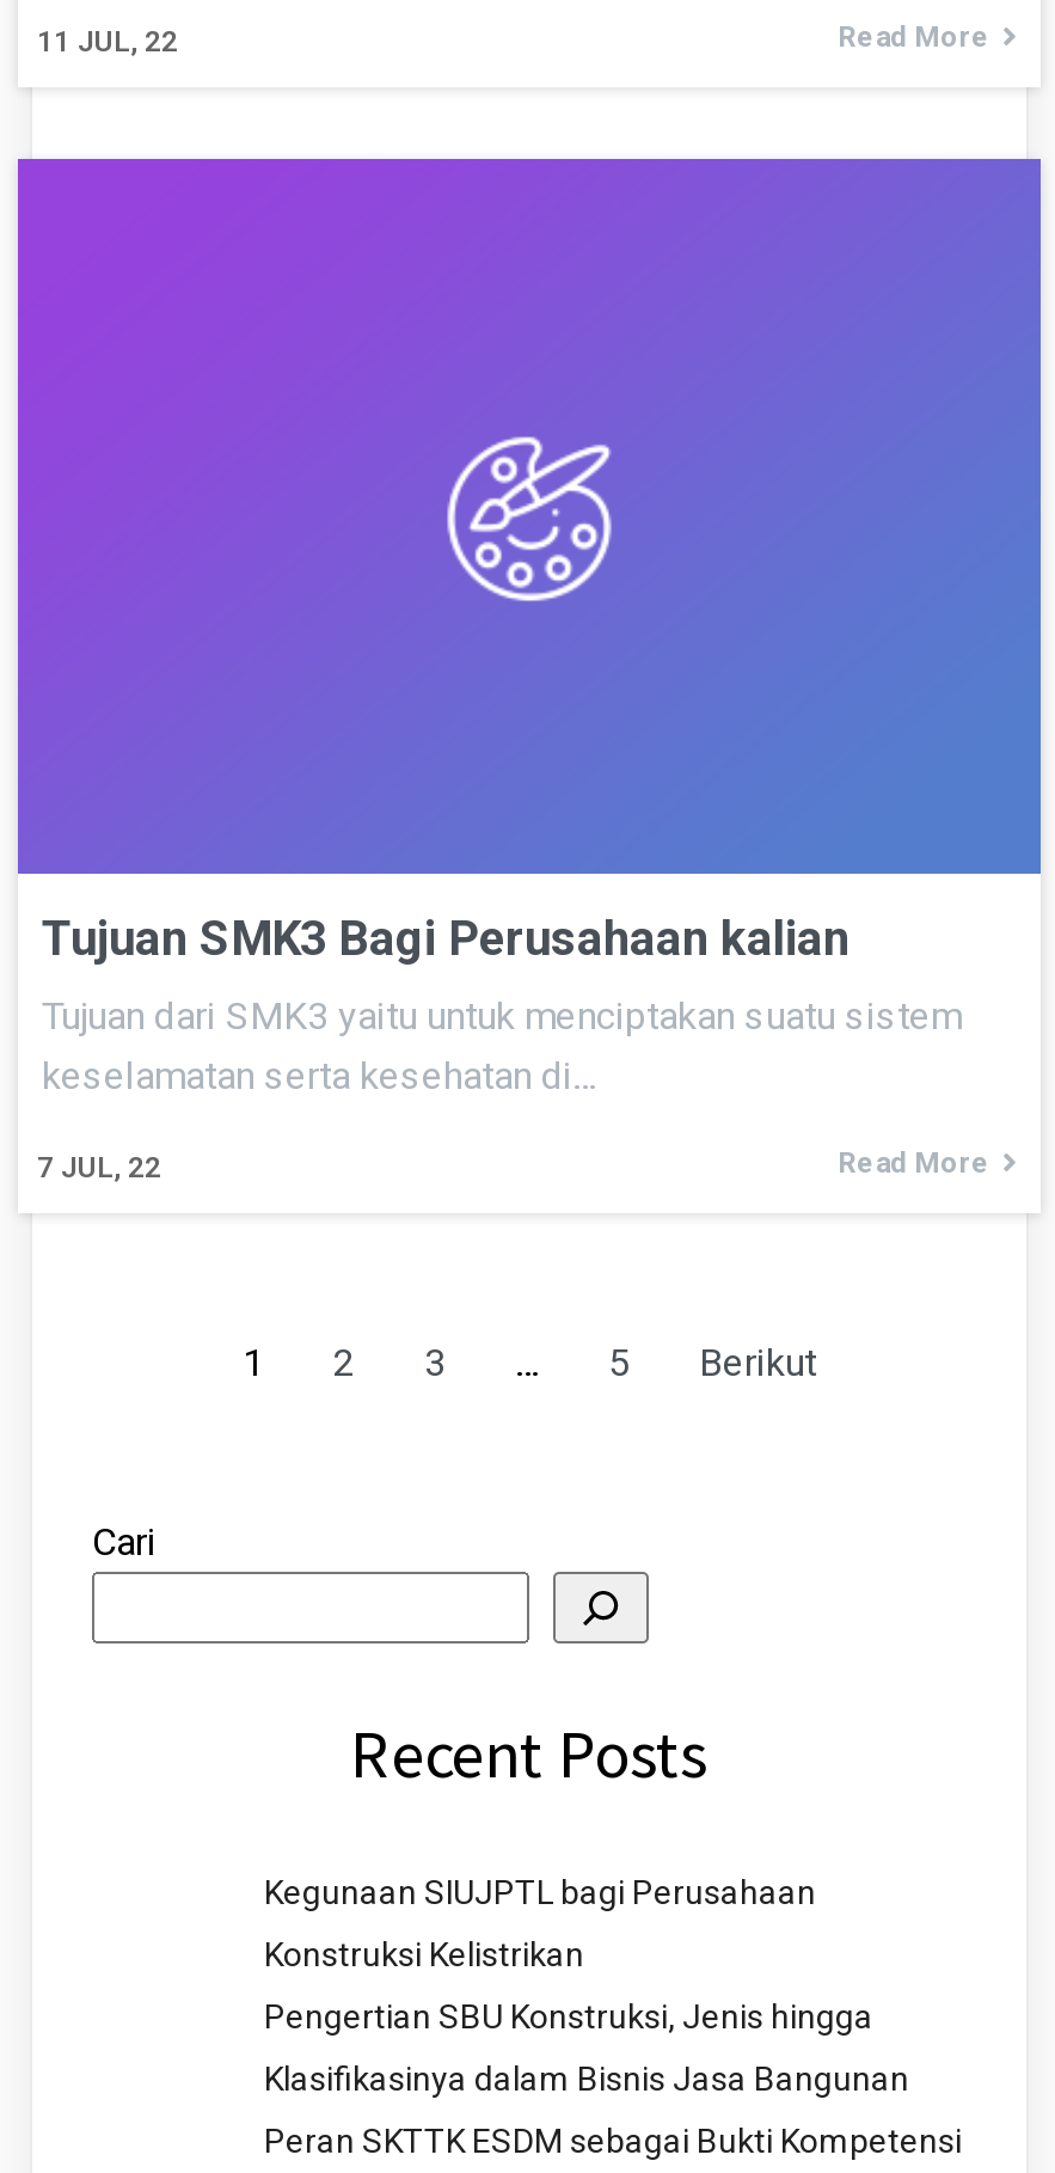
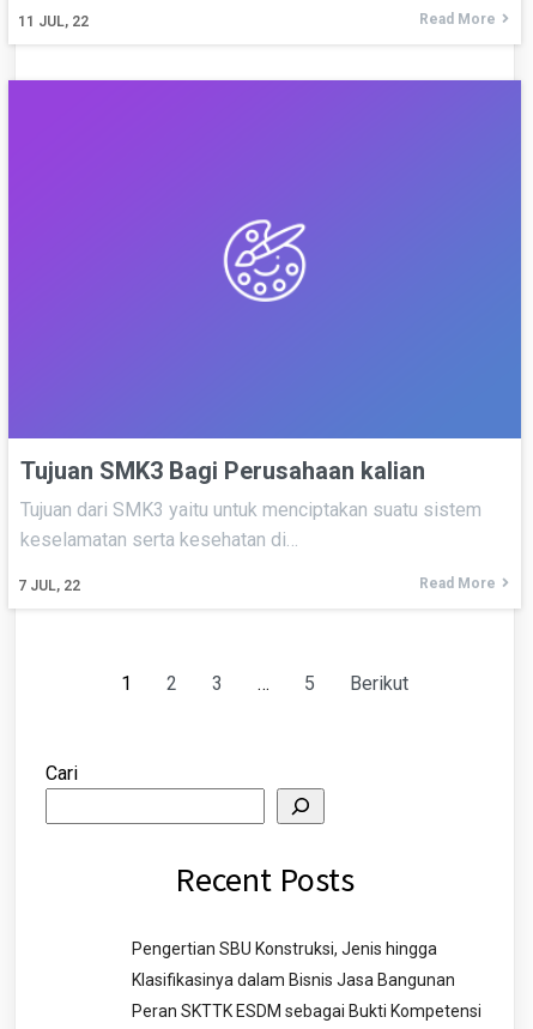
- Kegunaan SIUJPTL bagi Perusahaan
- Konstruksi Kelistrikan
